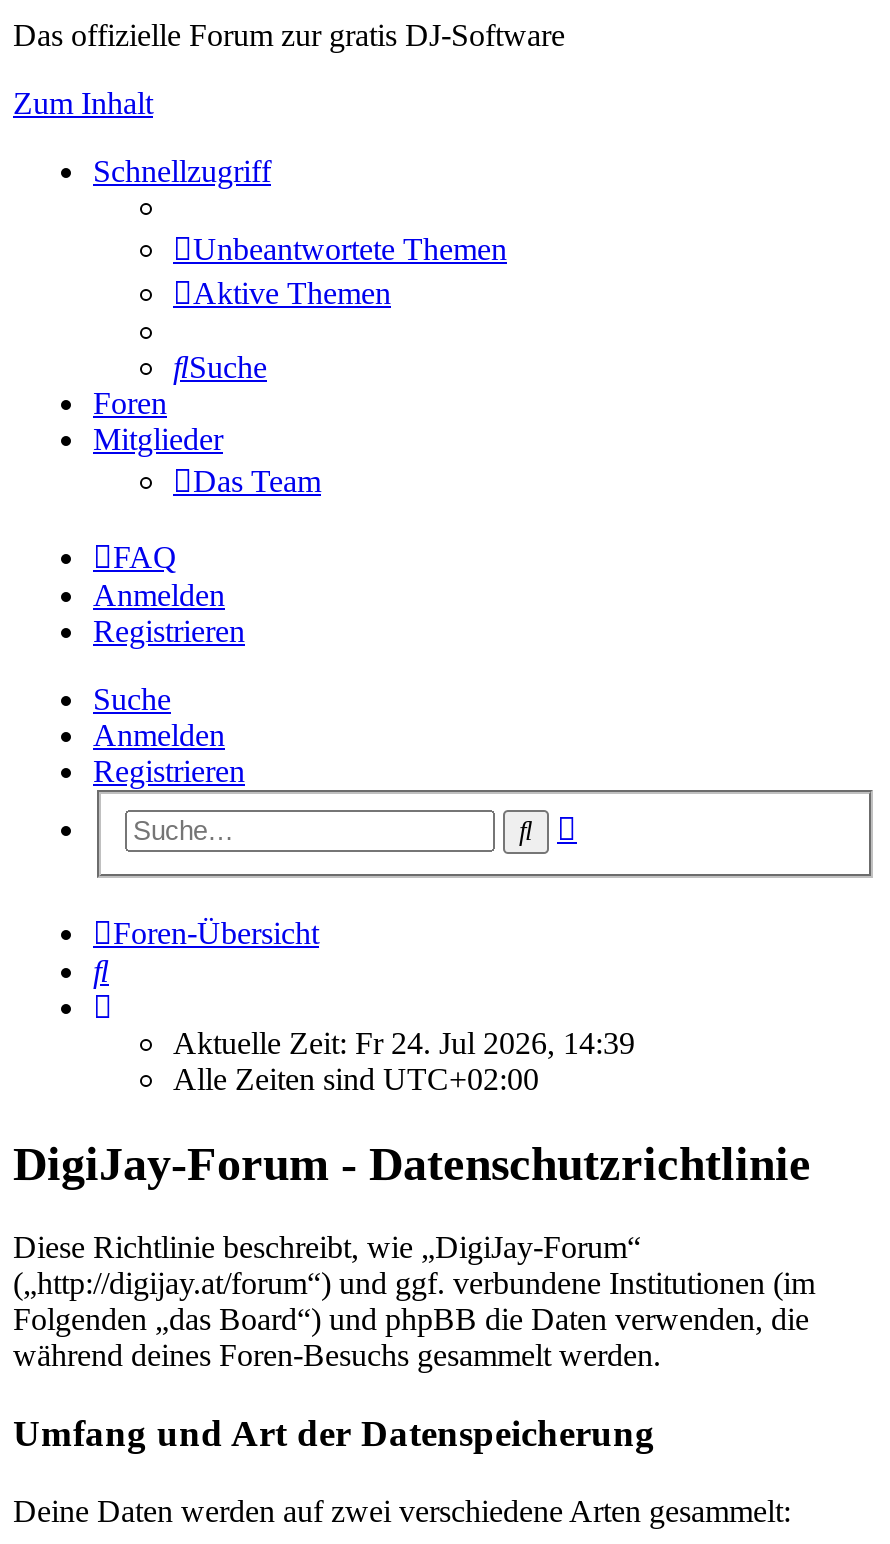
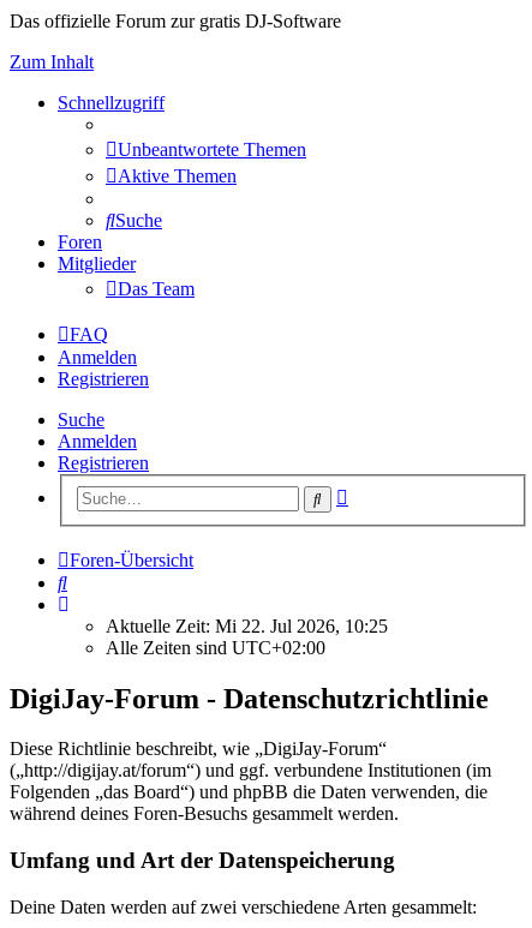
- Aktuelle Zeit: Fr 24. Jul 2026, 14:39
+ Aktuelle Zeit: Mi 22. Jul 2026, 10:25
